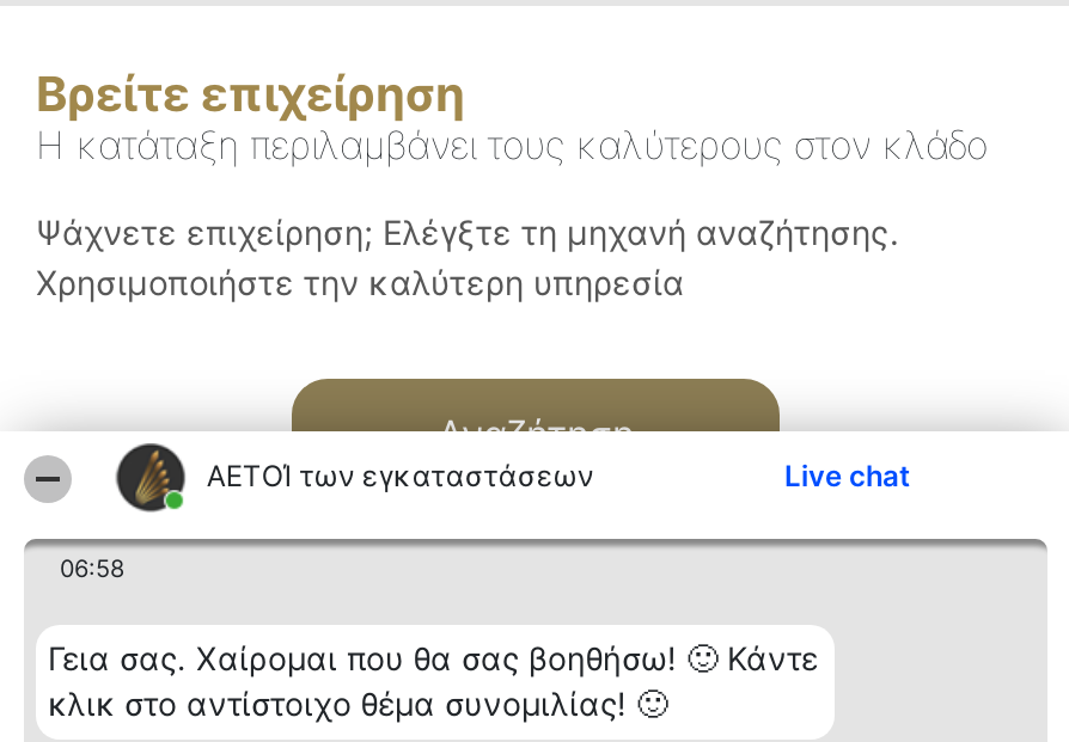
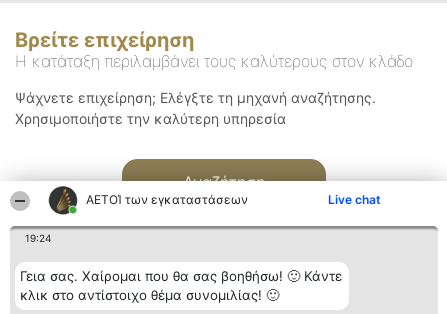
- 06:58
+ 19:24
